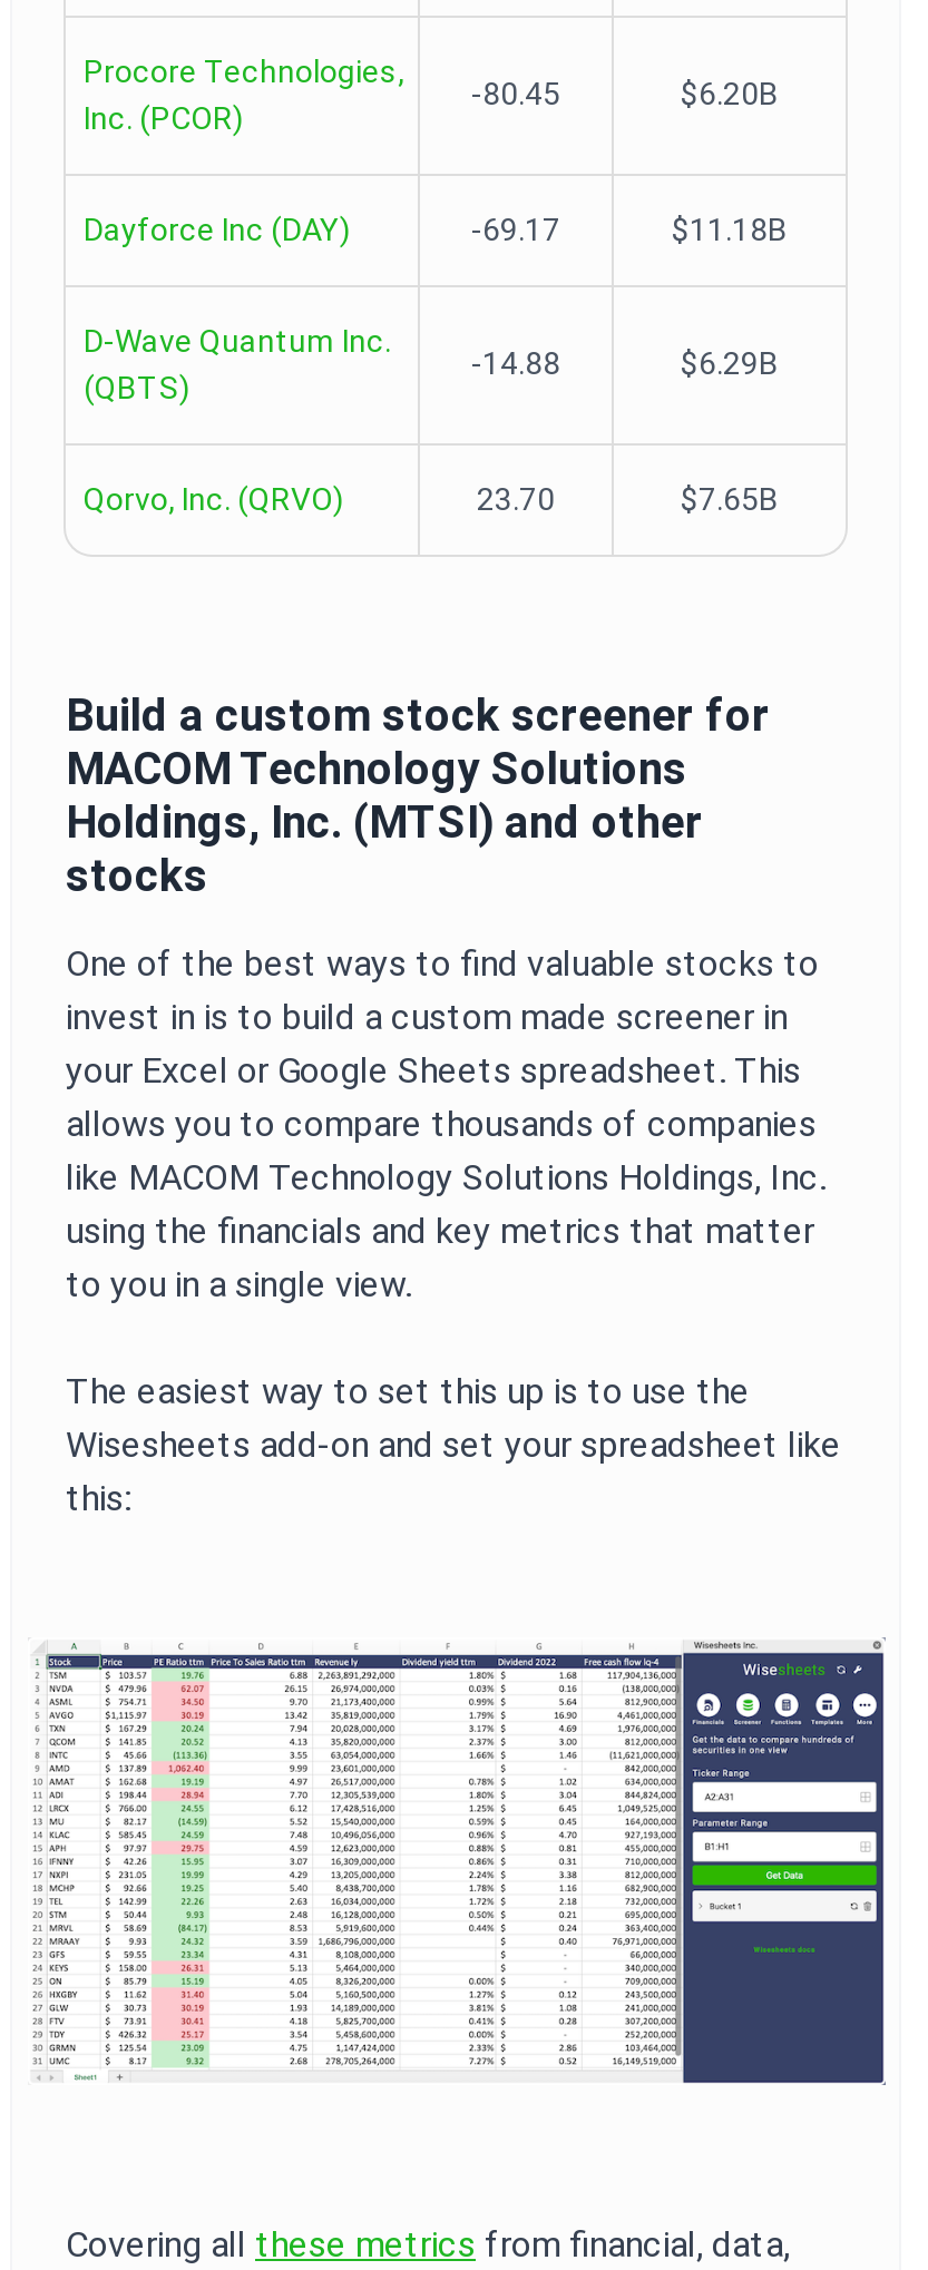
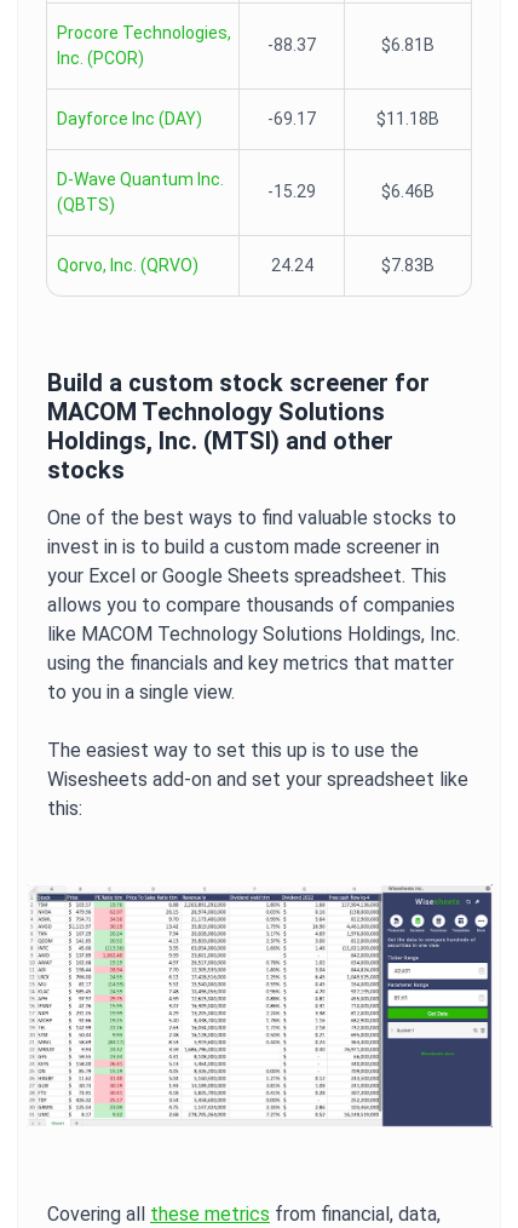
- -80.45
- $6.20B
+ -88.37
+ $6.81B

- -14.88
- $6.29B
+ -15.29
+ $6.46B

- 23.70
- $7.65B
+ 24.24
+ $7.83B
